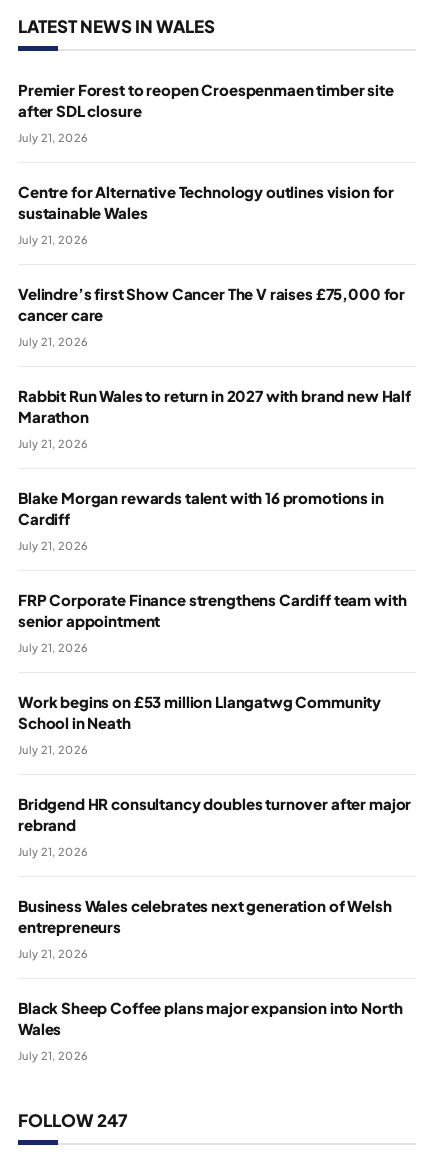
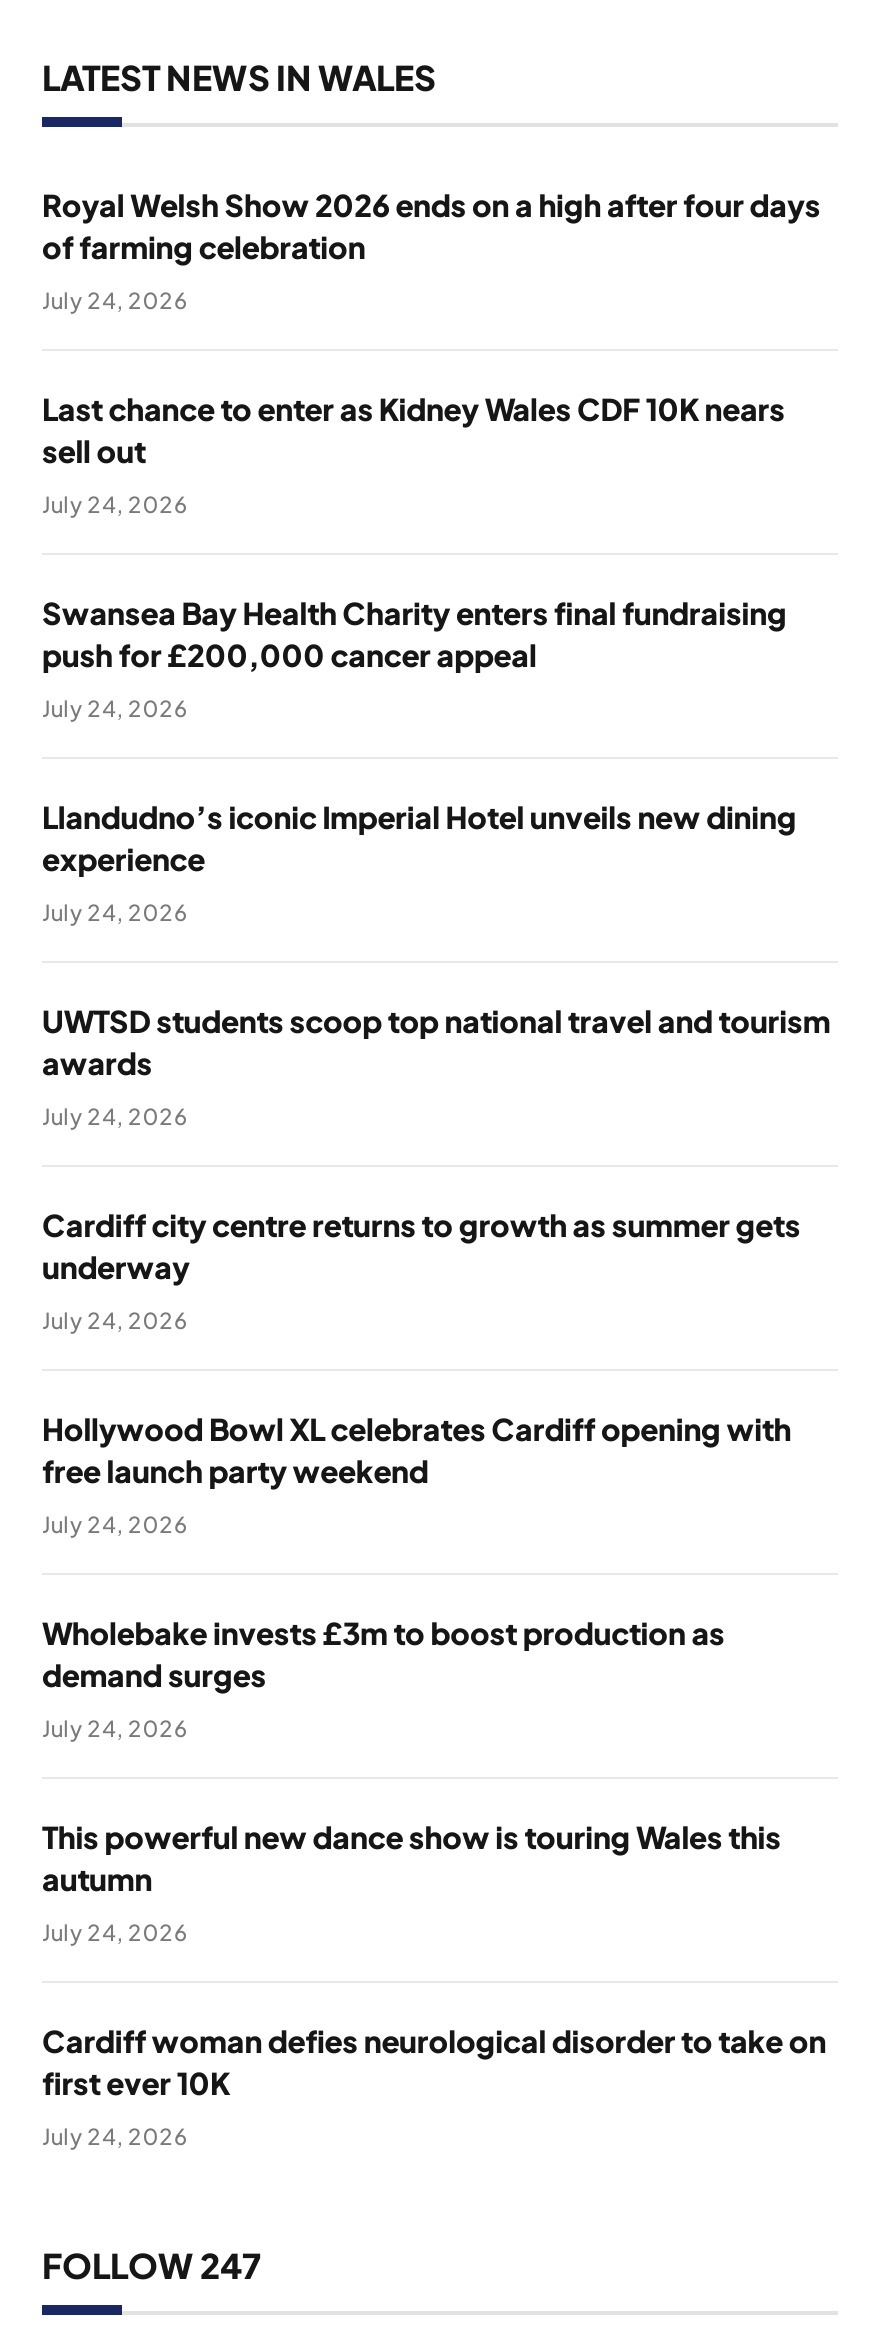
- Premier Forest to reopen Croespenmaen timber site
- after SDL closure
+ Royal Welsh Show 2026 ends on a high after four days
+ of farming celebration

- July 21, 2026
+ July 24, 2026

- Centre for Alternative Technology outlines vision for
- sustainable Wales
+ Last chance to enter as Kidney Wales CDF 10K nears
+ sell out

- July 21, 2026
+ July 24, 2026

- Velindre’s first Show Cancer The V raises £75,000 for
- cancer care
+ Swansea Bay Health Charity enters final fundraising
+ push for £200,000 cancer appeal

- July 21, 2026
+ July 24, 2026

- Rabbit Run Wales to return in 2027 with brand new Half
- Marathon
+ Llandudno’s iconic Imperial Hotel unveils new dining
+ experience

- July 21, 2026
+ July 24, 2026

- Blake Morgan rewards talent with 16 promotions in
- Cardiff
+ UWTSD students scoop top national travel and tourism
+ awards

- July 21, 2026
+ July 24, 2026

- FRP Corporate Finance strengthens Cardiff team with
- senior appointment
+ Cardiff city centre returns to growth as summer gets
+ underway

- July 21, 2026
+ July 24, 2026

- Work begins on £53 million Llangatwg Community
- School in Neath
+ Hollywood Bowl XL celebrates Cardiff opening with
+ free launch party weekend

- July 21, 2026
+ July 24, 2026

- Bridgend HR consultancy doubles turnover after major
- rebrand
+ Wholebake invests £3m to boost production as
+ demand surges

- July 21, 2026
+ July 24, 2026

- Business Wales celebrates next generation of Welsh
- entrepreneurs
+ This powerful new dance show is touring Wales this
+ autumn

- July 21, 2026
+ July 24, 2026

- Black Sheep Coffee plans major expansion into North
- Wales
+ Cardiff woman defies neurological disorder to take on
+ first ever 10K

- July 21, 2026
+ July 24, 2026
